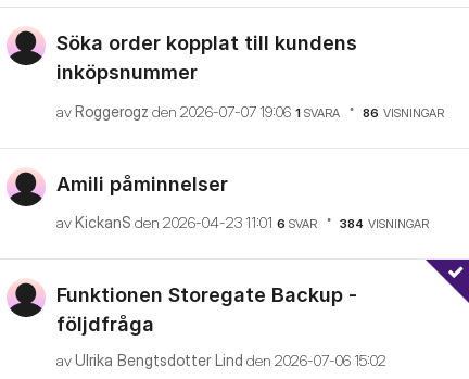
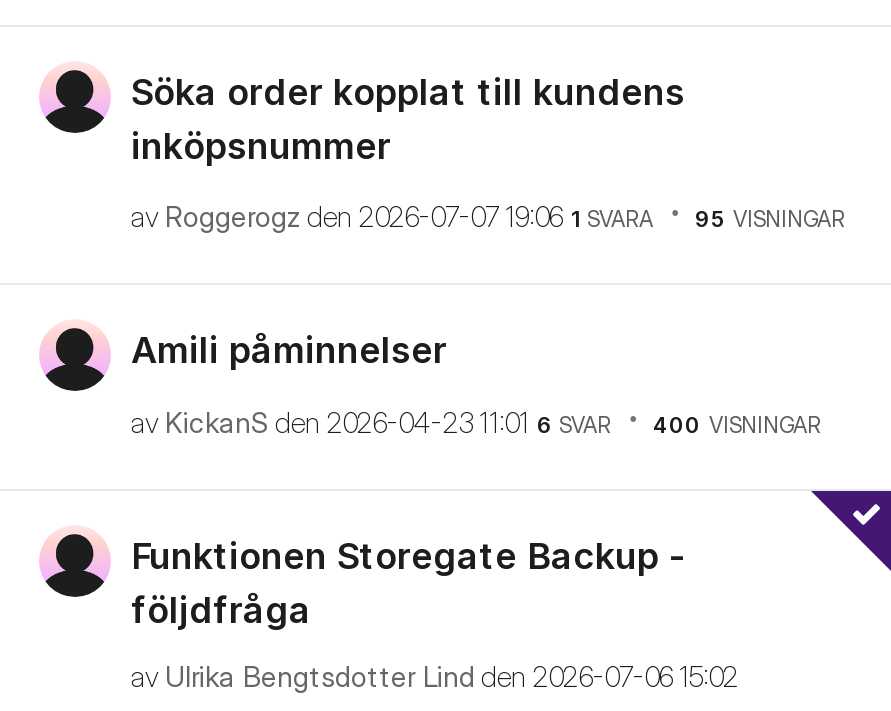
- av Roggerogz den 2026-07-07 19:06 1 SVARA 86 VISNINGAR
+ av Roggerogz den 2026-07-07 19:06 1 SVARA 95 VISNINGAR

- av KickanS den 2026-04-23 11:01 6 SVAR 384 VISNINGAR
+ av KickanS den 2026-04-23 11:01 6 SVAR 400 VISNINGAR
